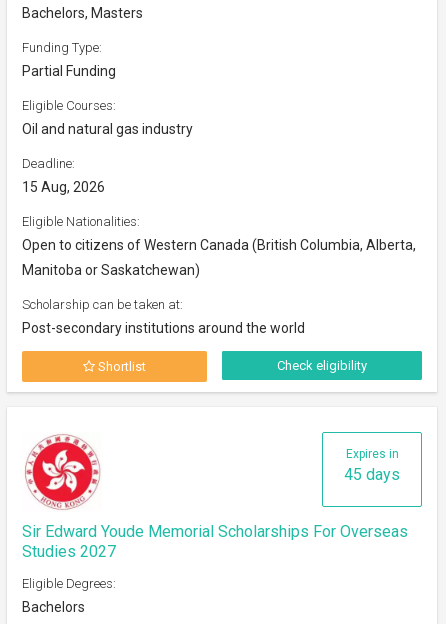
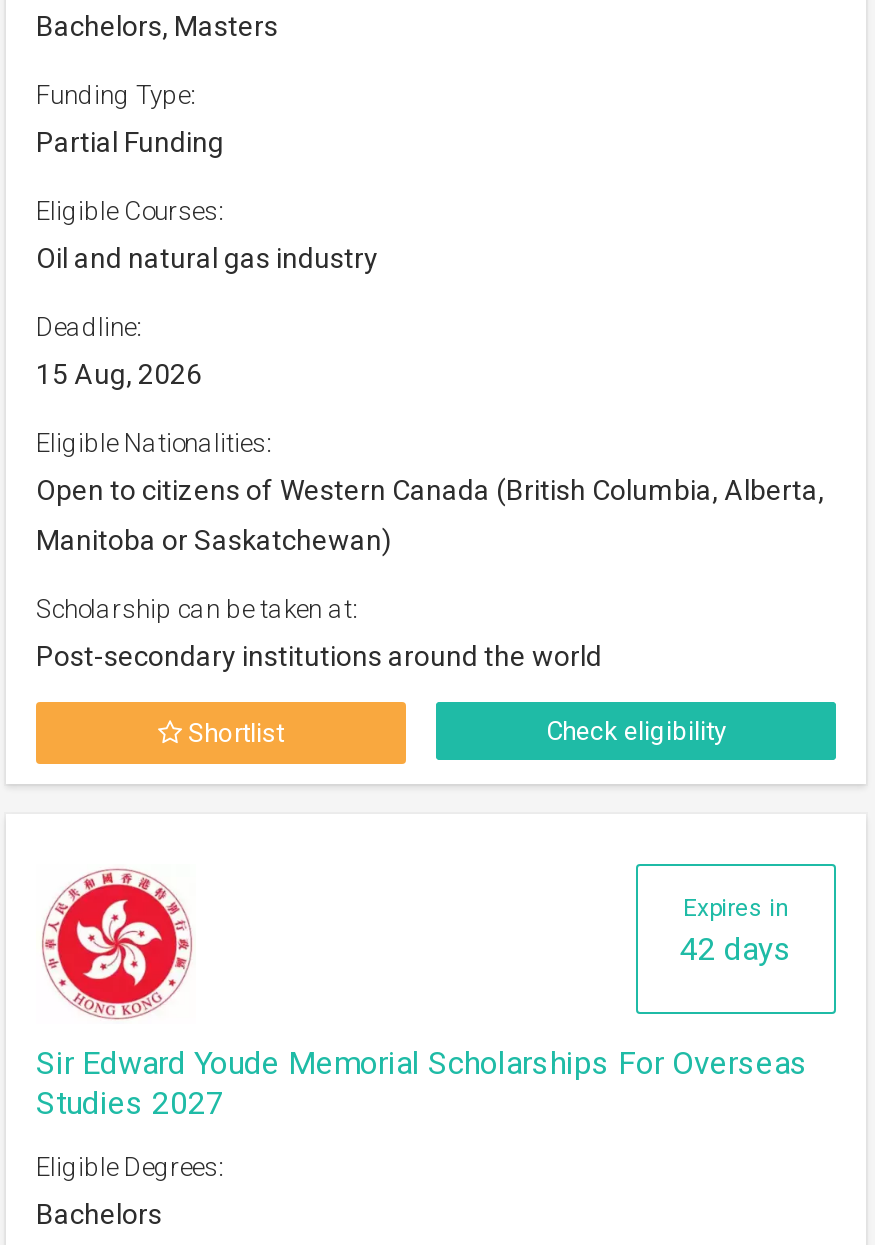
- 45 days
+ 42 days
